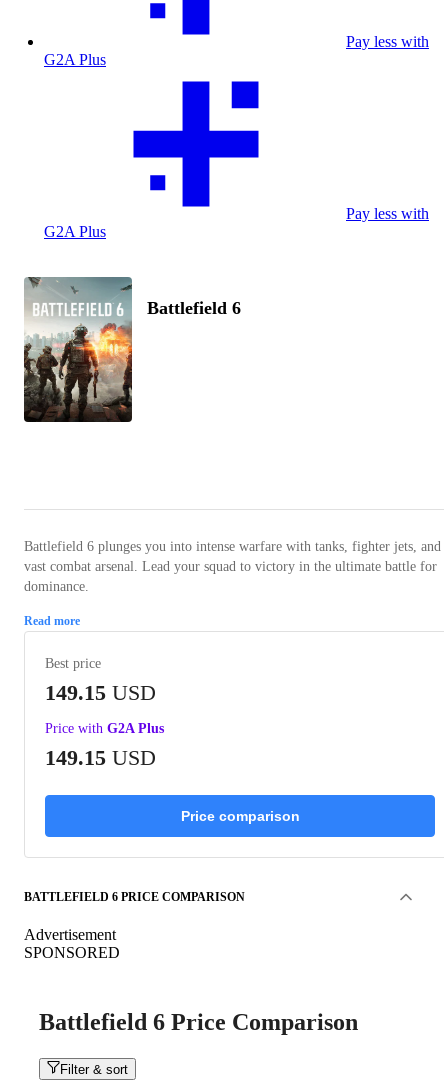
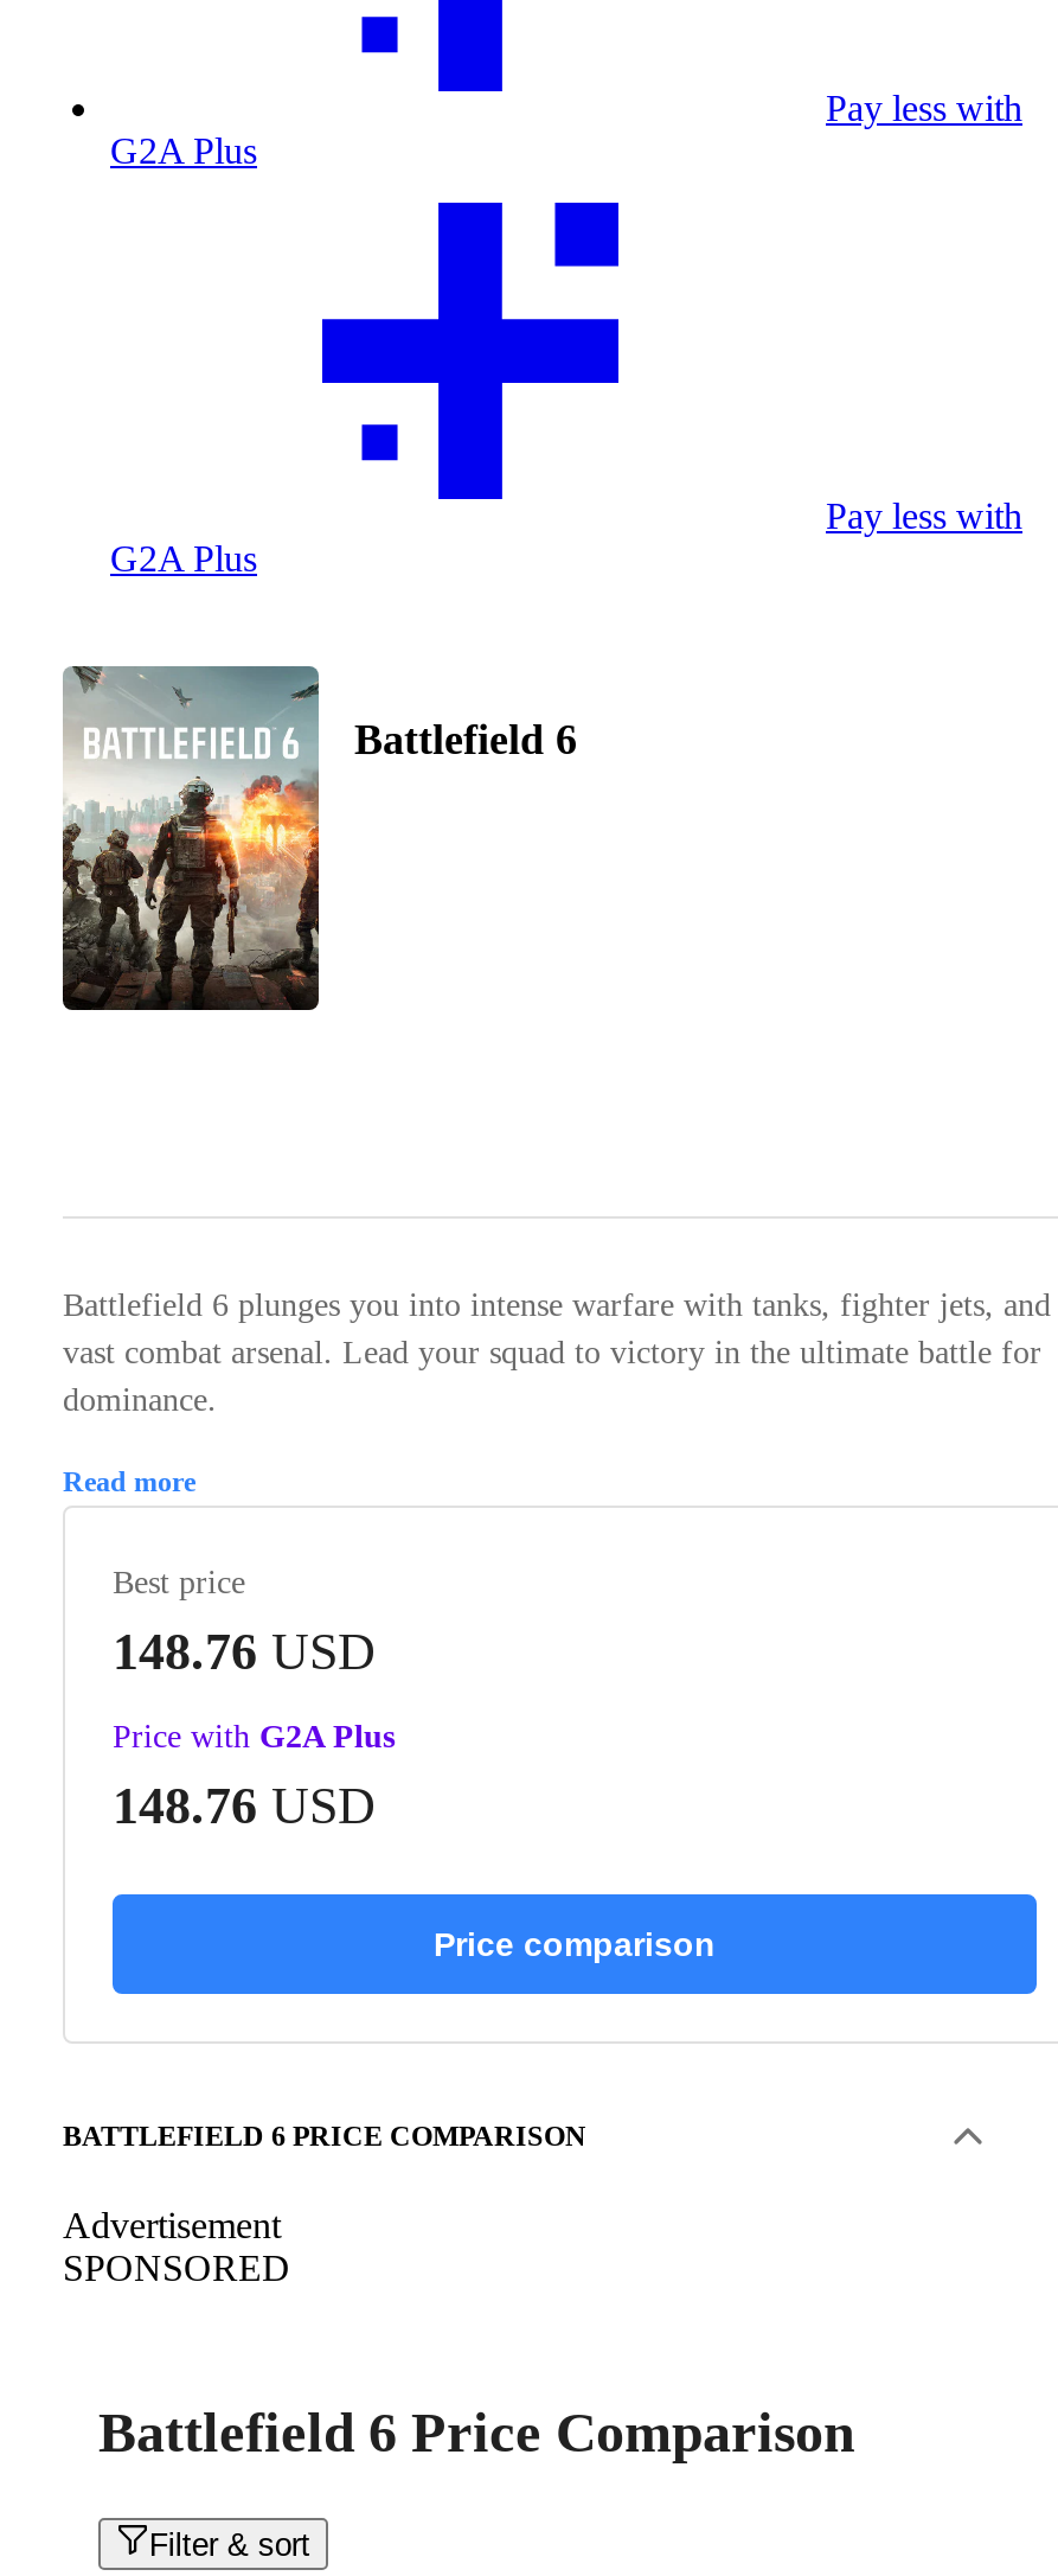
- 149.15 USD
+ 148.76 USD

- 149.15 USD
+ 148.76 USD
